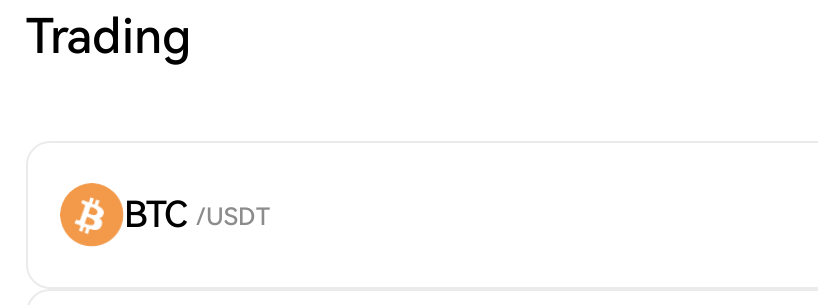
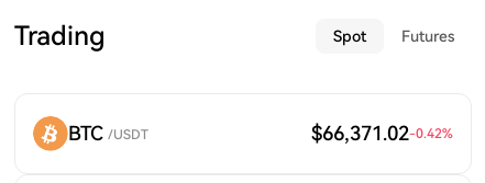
+ Spot
+ Futures

+ $66,371.02-0.42%
